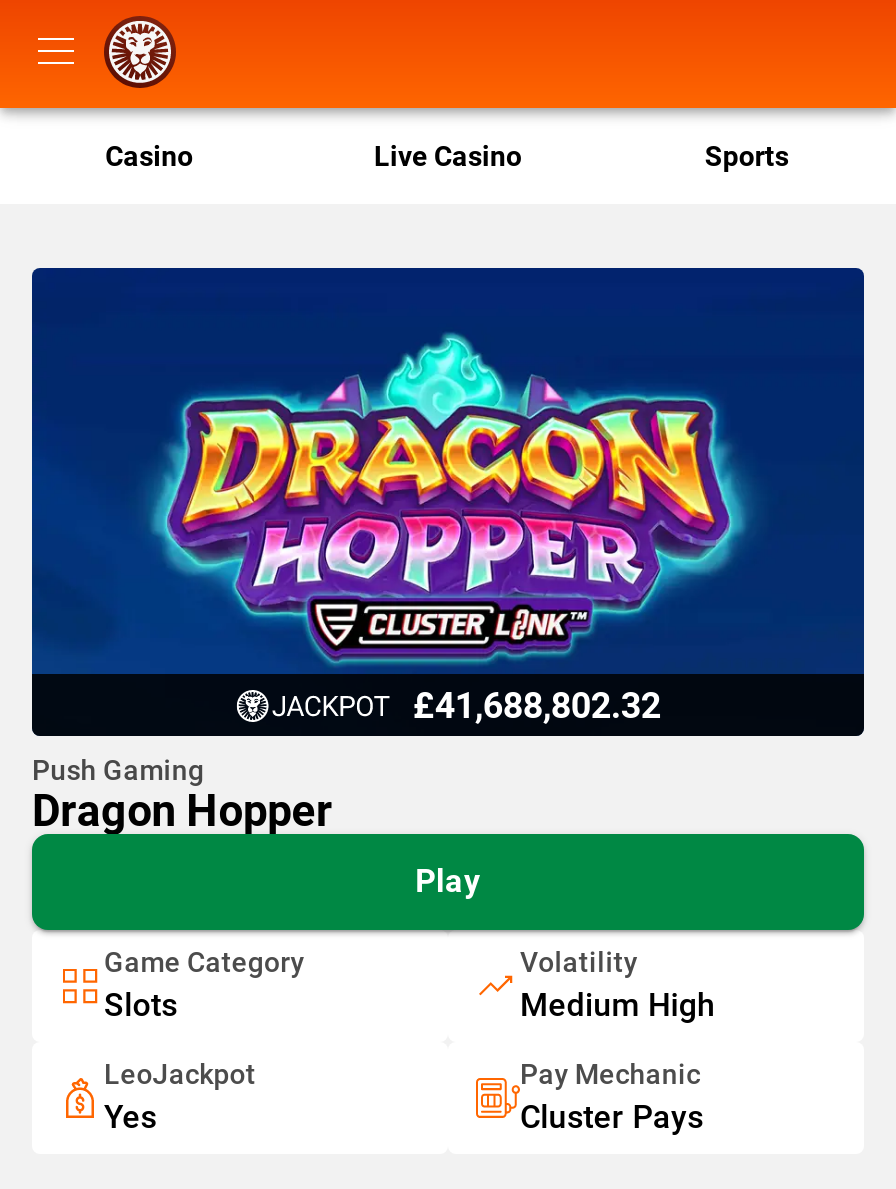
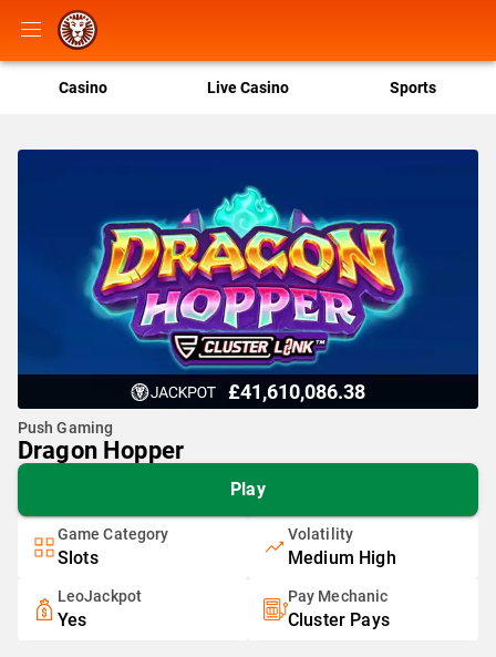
- £41,688,802.32
+ £41,610,086.38
